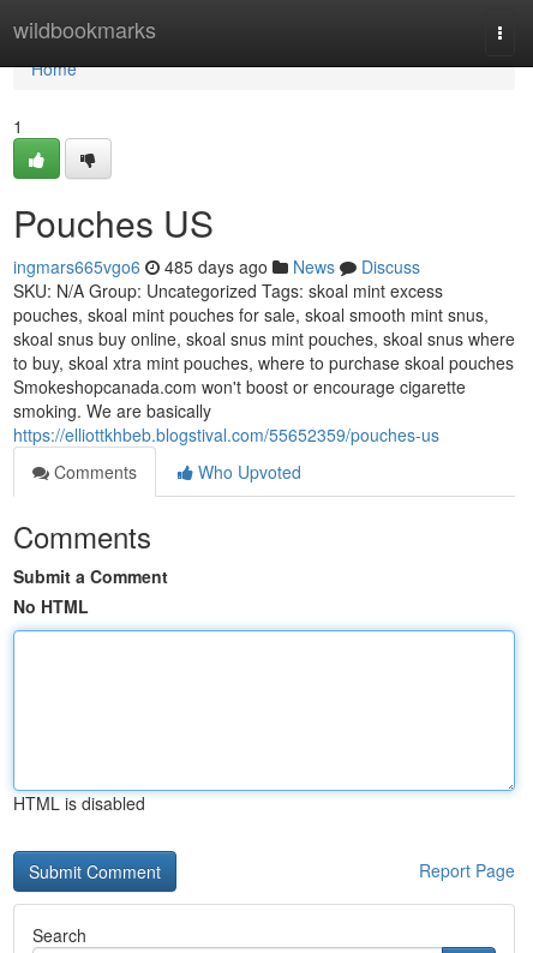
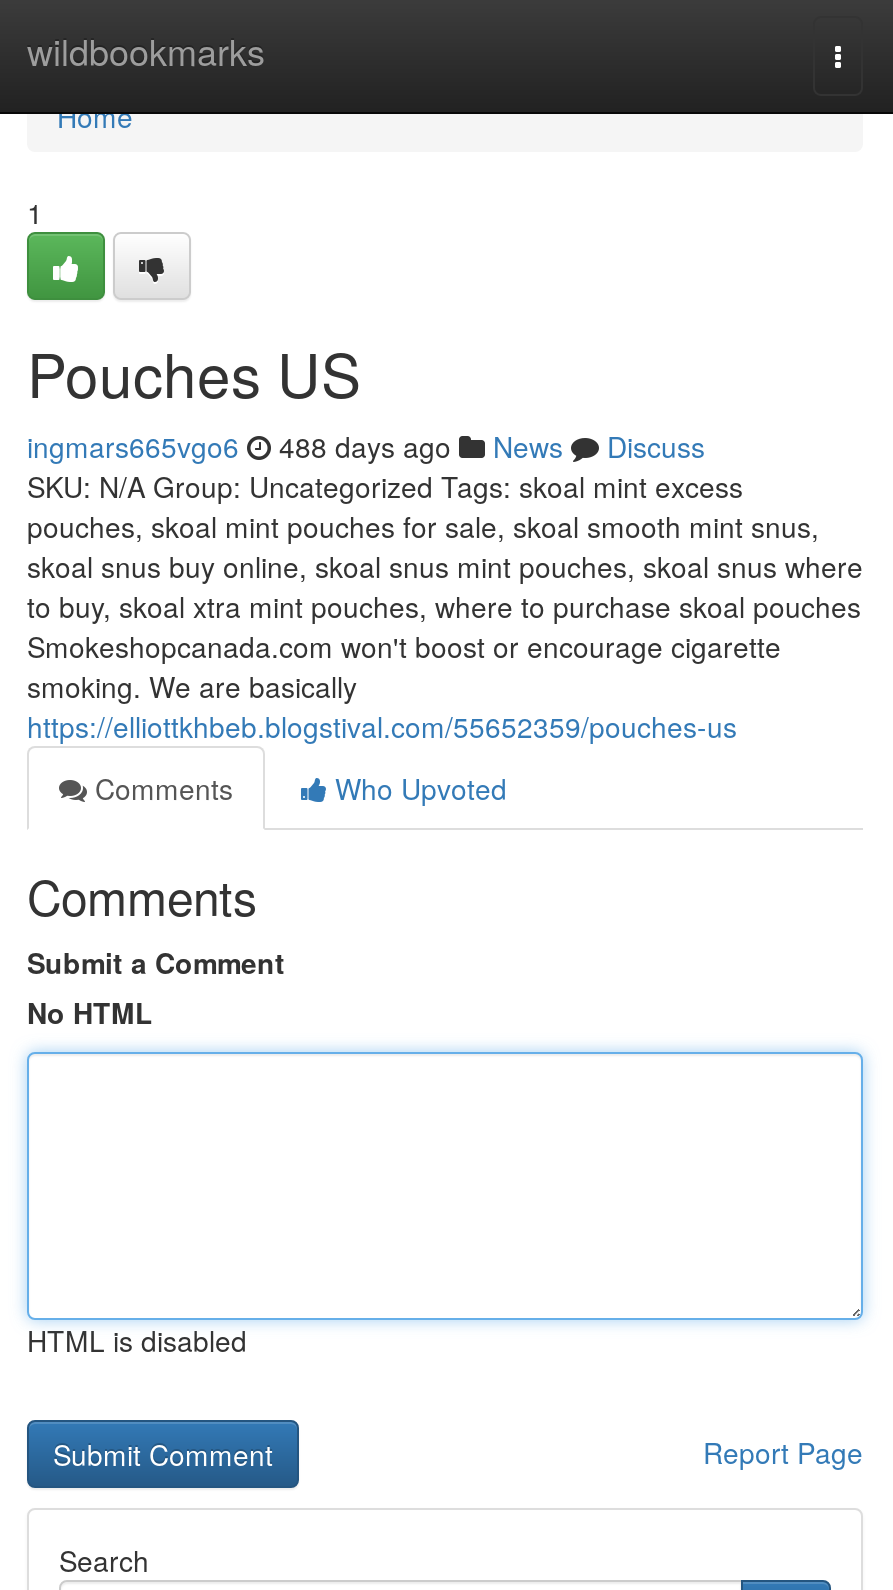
- ingmars665vgo6 485 days ago News Discuss
+ ingmars665vgo6 488 days ago News Discuss
